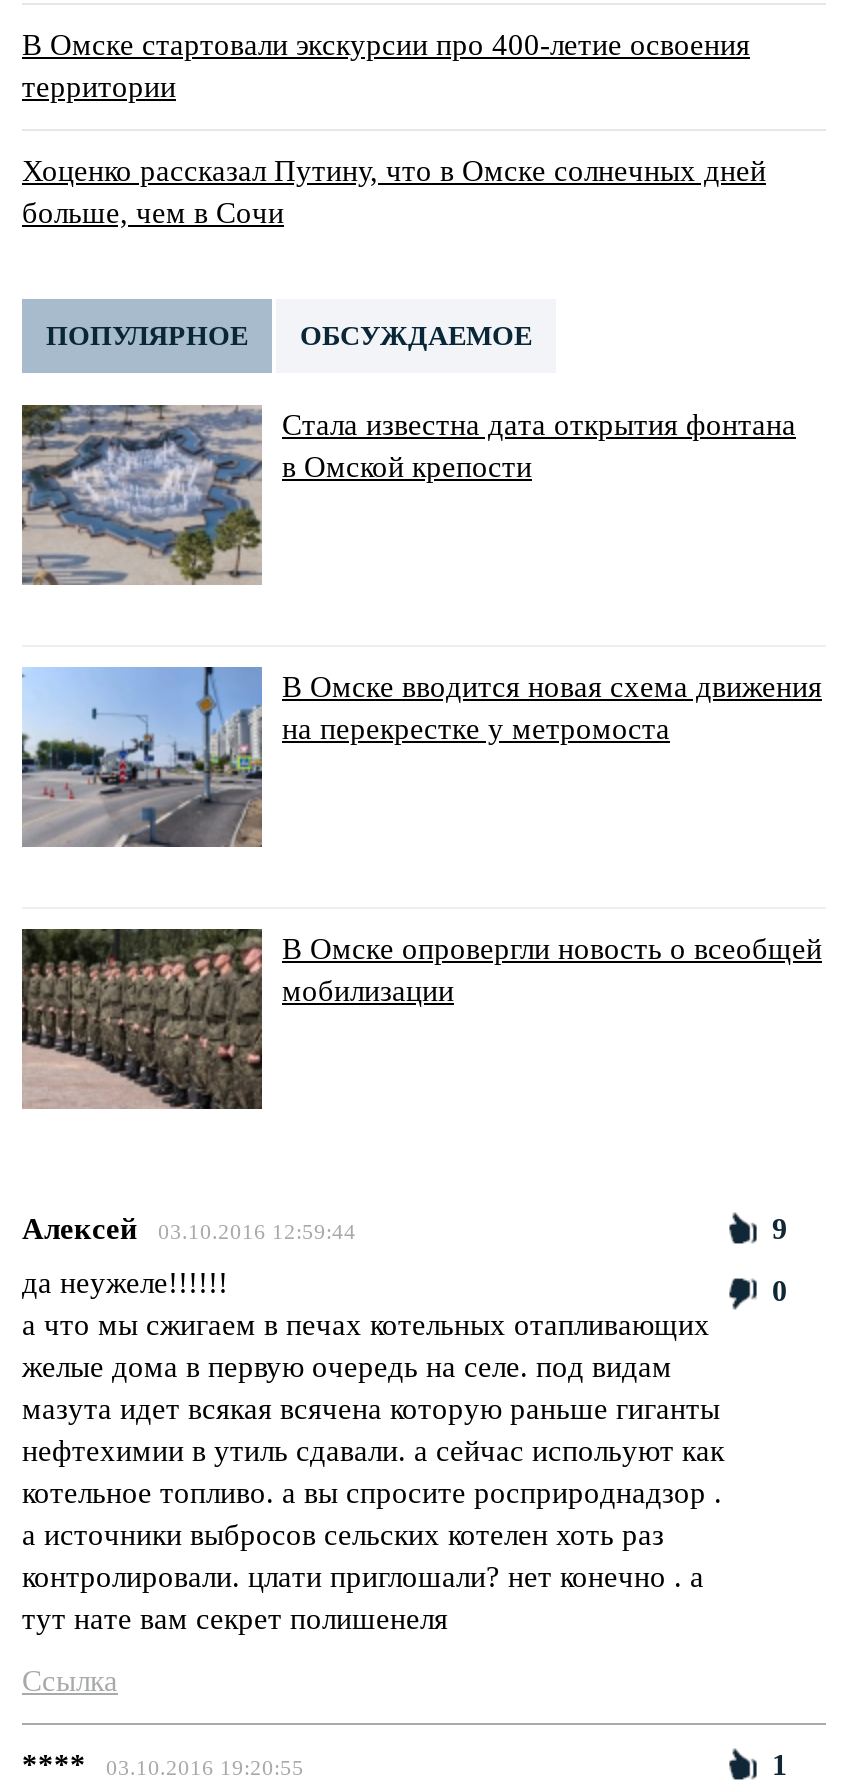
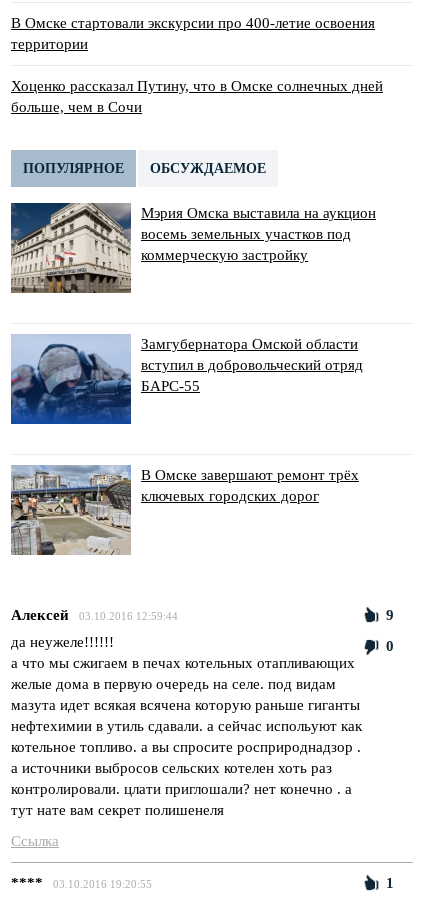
- [image]
- Стала известна дата открытия фонтана
- в Омской крепости
+ [image]
+ Мэрия Омска выставила на аукцион
+ восемь земельных участков под
+ коммерческую застройку

- [image]
- В Омске вводится новая схема движения
- на перекрестке у метромоста
+ [image]
+ Замгубернатора Омской области
+ вступил в добровольческий отряд
+ БАРС-55

- [image]
- В Омске опровергли новость о всеобщей
- мобилизации
+ [image]
+ В Омске завершают ремонт трёх
+ ключевых городских дорог
